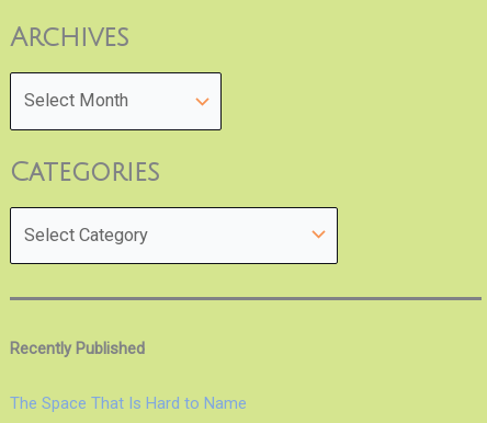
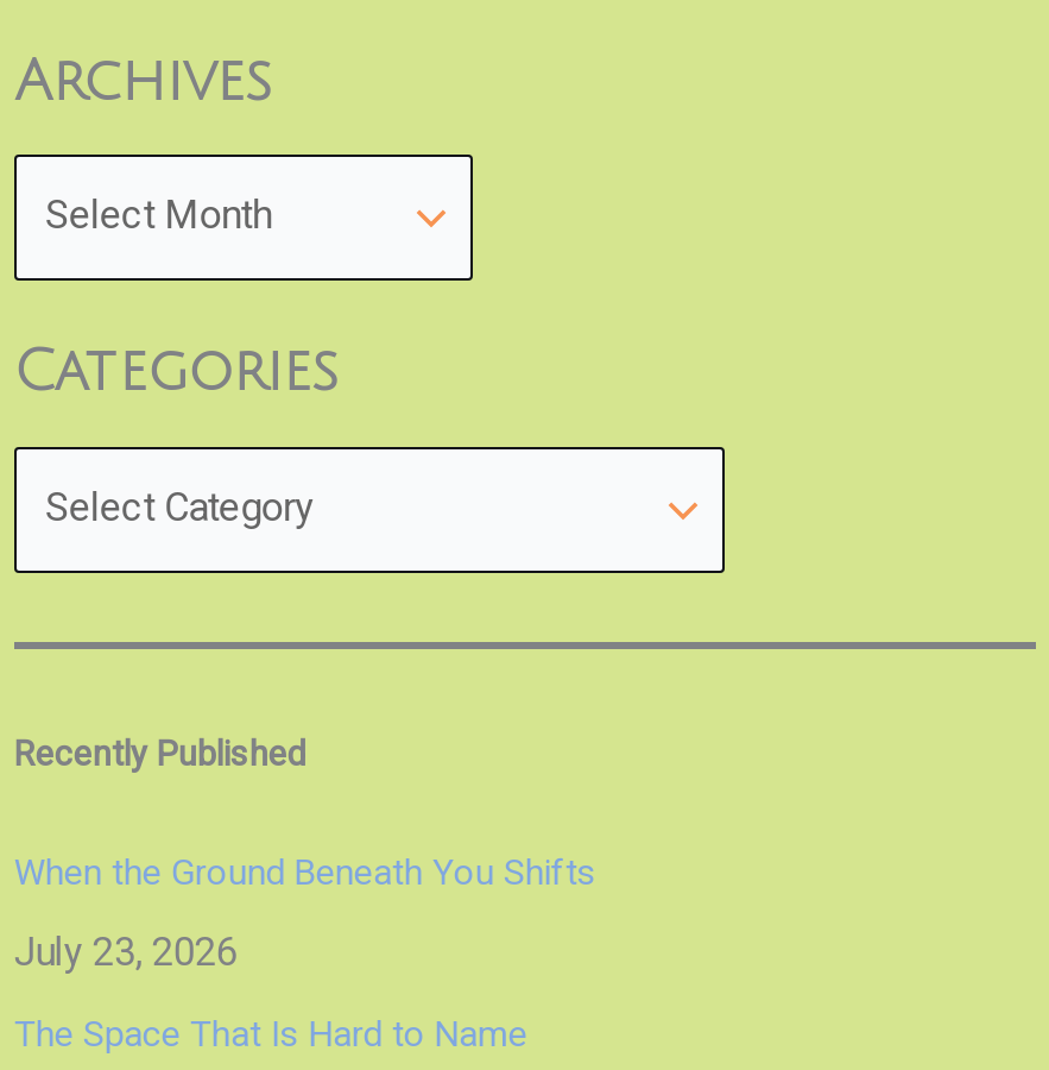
+ When the Ground Beneath You Shifts
+ July 23, 2026
